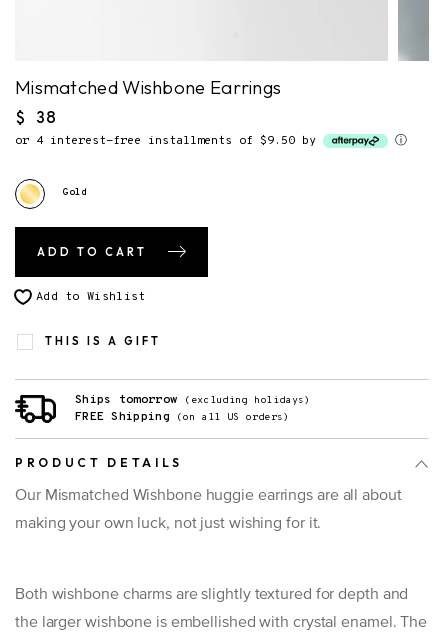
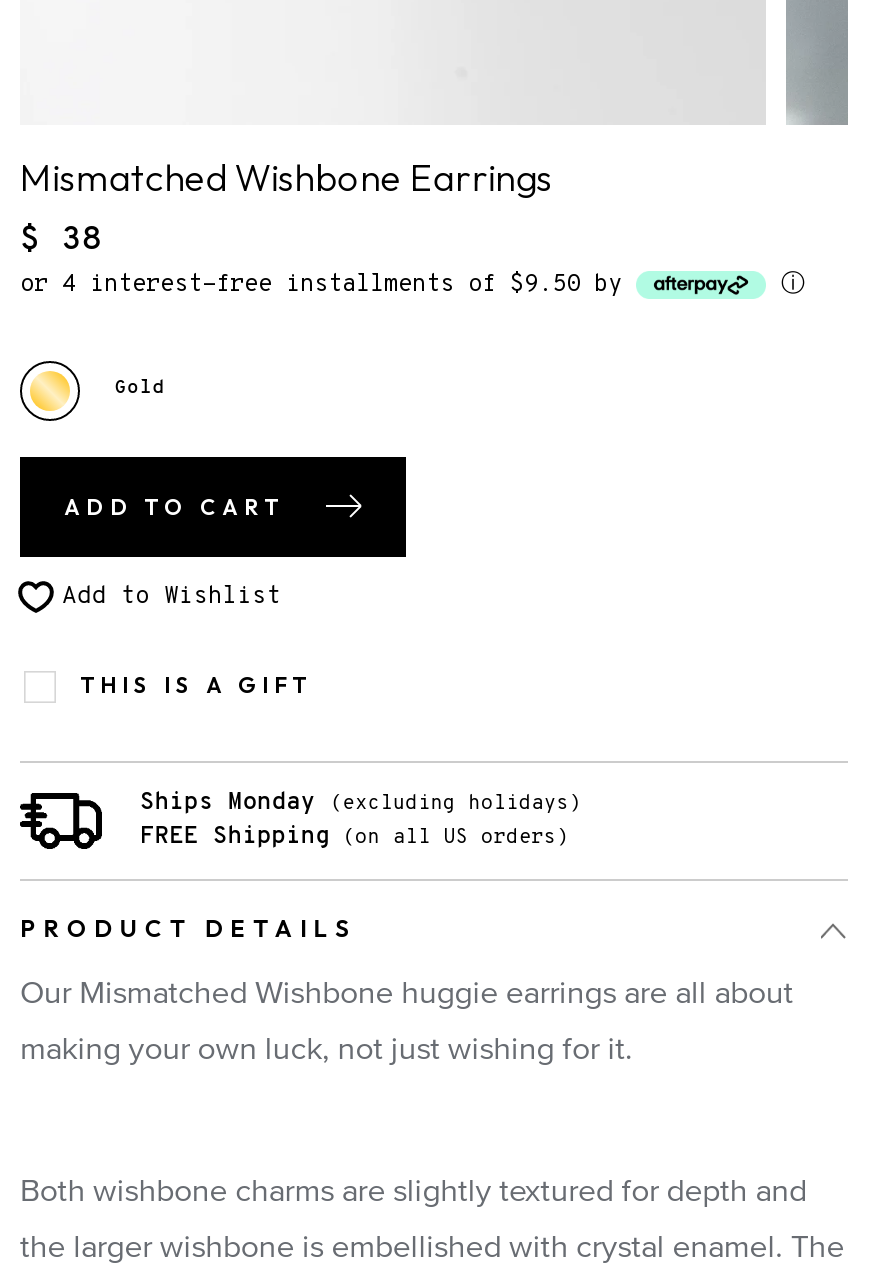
- Ships tomorrow (excluding holidays)
+ Ships Monday (excluding holidays)
